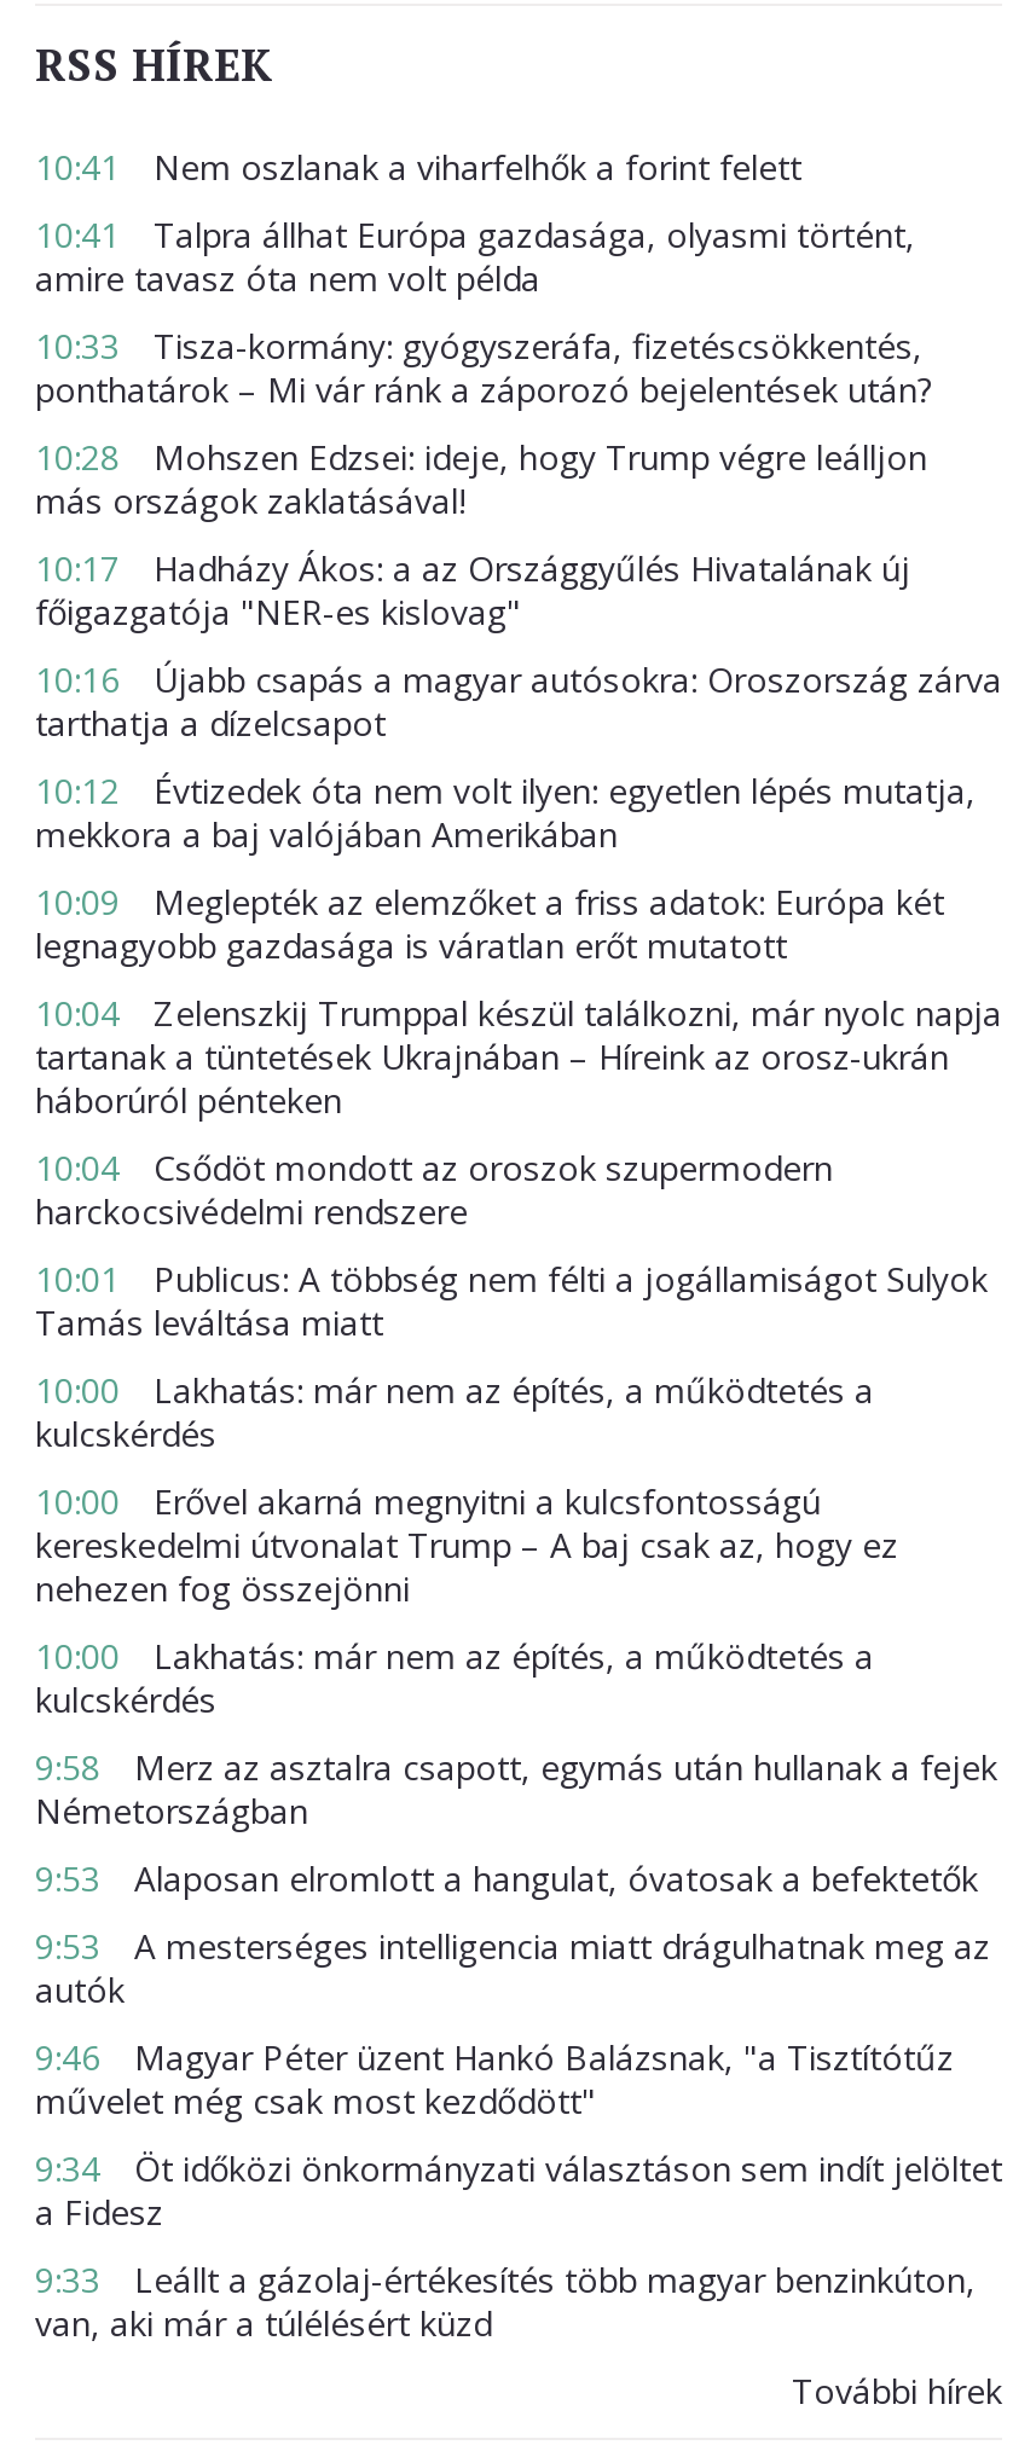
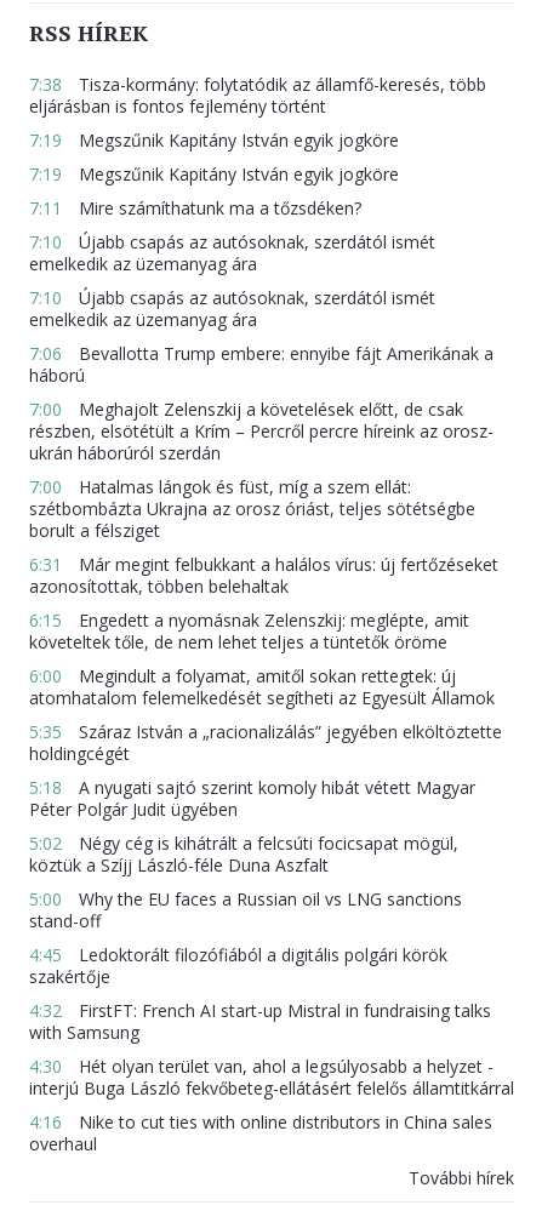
- 10:41 Nem oszlanak a viharfelhők a forint felett
+ 7:38 Tisza-kormány: folytatódik az államfő-keresés, több
+ eljárásban is fontos fejlemény történt

- 10:41 Talpra állhat Európa gazdasága, olyasmi történt,
- amire tavasz óta nem volt példa
+ 7:19 Megszűnik Kapitány István egyik jogköre

- 10:33 Tisza-kormány: gyógyszeráfa, fizetéscsökkentés,
- ponthatárok – Mi vár ránk a záporozó bejelentések után?
+ 7:19 Megszűnik Kapitány István egyik jogköre

- 10:28 Mohszen Edzsei: ideje, hogy Trump végre leálljon
- más országok zaklatásával!
+ 7:11 Mire számíthatunk ma a tőzsdéken?

- 10:17 Hadházy Ákos: a az Országgyűlés Hivatalának új
- főigazgatója "NER-es kislovag"
+ 7:10 Újabb csapás az autósoknak, szerdától ismét
+ emelkedik az üzemanyag ára

- 10:16 Újabb csapás a magyar autósokra: Oroszország zárva
- tarthatja a dízelcsapot
+ 7:10 Újabb csapás az autósoknak, szerdától ismét
+ emelkedik az üzemanyag ára

- 10:12 Évtizedek óta nem volt ilyen: egyetlen lépés mutatja,
- mekkora a baj valójában Amerikában
+ 7:06 Bevallotta Trump embere: ennyibe fájt Amerikának a
+ háború

- 10:09 Meglepték az elemzőket a friss adatok: Európa két
- legnagyobb gazdasága is váratlan erőt mutatott
+ 7:00 Meghajolt Zelenszkij a követelések előtt, de csak
+ részben, elsötétült a Krím – Percről percre híreink az orosz-
+ ukrán háborúról szerdán

- 10:04 Zelenszkij Trumppal készül találkozni, már nyolc napja
- tartanak a tüntetések Ukrajnában – Híreink az orosz-ukrán
- háborúról pénteken
+ 7:00 Hatalmas lángok és füst, míg a szem ellát:
+ szétbombázta Ukrajna az orosz óriást, teljes sötétségbe
+ borult a félsziget

- 10:04 Csődöt mondott az oroszok szupermodern
- harckocsivédelmi rendszere
+ 6:31 Már megint felbukkant a halálos vírus: új fertőzéseket
+ azonosítottak, többen belehaltak

- 10:01 Publicus: A többség nem félti a jogállamiságot Sulyok
- Tamás leváltása miatt
+ 6:15 Engedett a nyomásnak Zelenszkij: meglépte, amit
+ követeltek tőle, de nem lehet teljes a tüntetők öröme

- 10:00 Lakhatás: már nem az építés, a működtetés a
- kulcskérdés
+ 6:00 Megindult a folyamat, amitől sokan rettegtek: új
+ atomhatalom felemelkedését segítheti az Egyesült Államok

- 10:00 Erővel akarná megnyitni a kulcsfontosságú
- kereskedelmi útvonalat Trump – A baj csak az, hogy ez
- nehezen fog összejönni
+ 5:35 Száraz István a „racionalizálás” jegyében elköltöztette
+ holdingcégét

- 10:00 Lakhatás: már nem az építés, a működtetés a
- kulcskérdés
+ 5:18 A nyugati sajtó szerint komoly hibát vétett Magyar
+ Péter Polgár Judit ügyében

- 9:58 Merz az asztalra csapott, egymás után hullanak a fejek
- Németországban
+ 5:02 Négy cég is kihátrált a felcsúti focicsapat mögül,
+ köztük a Szíjj László-féle Duna Aszfalt

- 9:53 Alaposan elromlott a hangulat, óvatosak a befektetők
+ 5:00 Why the EU faces a Russian oil vs LNG sanctions
+ stand-off

- 9:53 A mesterséges intelligencia miatt drágulhatnak meg az
- autók
+ 4:45 Ledoktorált filozófiából a digitális polgári körök
+ szakértője

- 9:46 Magyar Péter üzent Hankó Balázsnak, "a Tisztítótűz
- művelet még csak most kezdődött"
+ 4:32 FirstFT: French AI start-up Mistral in fundraising talks
+ with Samsung

- 9:34 Öt időközi önkormányzati választáson sem indít jelöltet
- a Fidesz
+ 4:30 Hét olyan terület van, ahol a legsúlyosabb a helyzet -
+ interjú Buga László fekvőbeteg-ellátásért felelős államtitkárral

- 9:33 Leállt a gázolaj-értékesítés több magyar benzinkúton,
- van, aki már a túlélésért küzd
+ 4:16 Nike to cut ties with online distributors in China sales
+ overhaul
